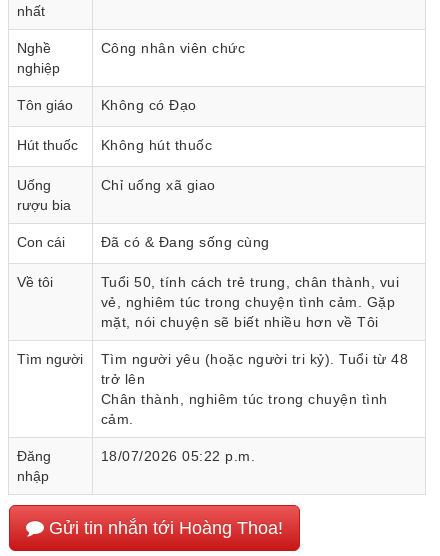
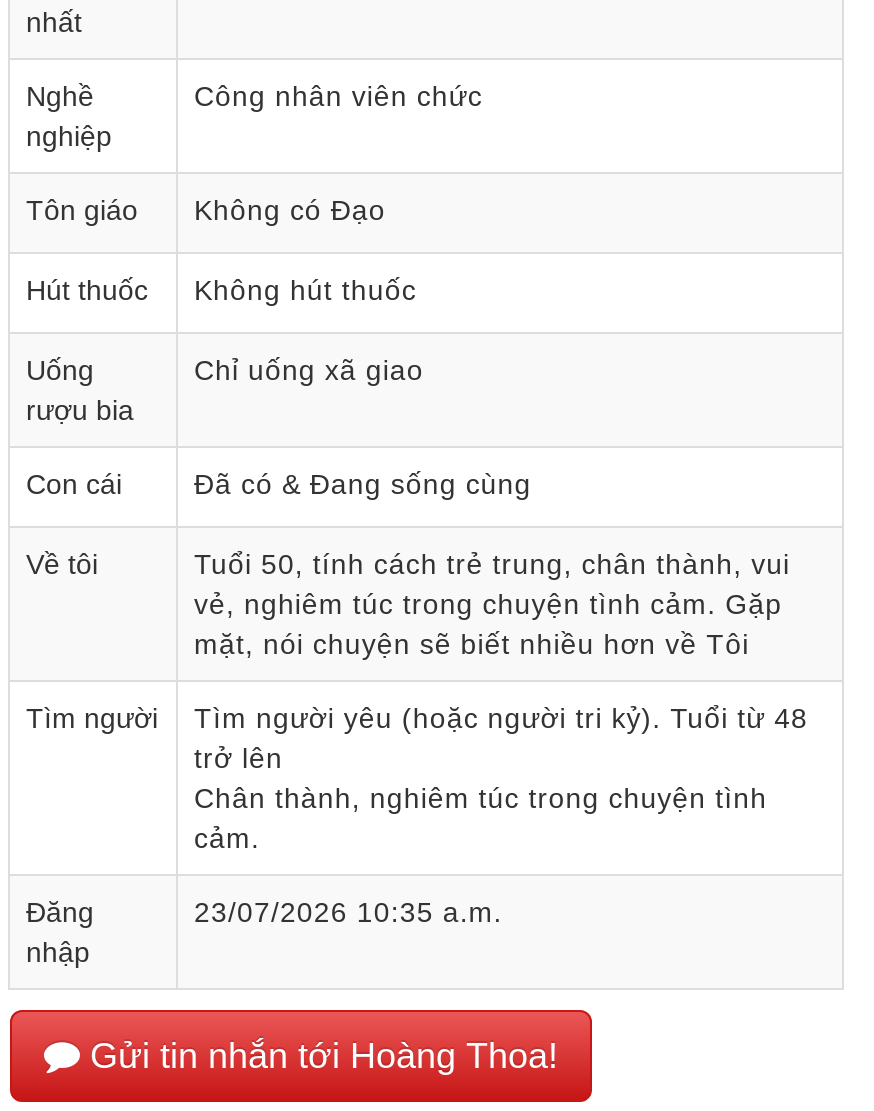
- 18/07/2026 05:22 p.m.
+ 23/07/2026 10:35 a.m.
